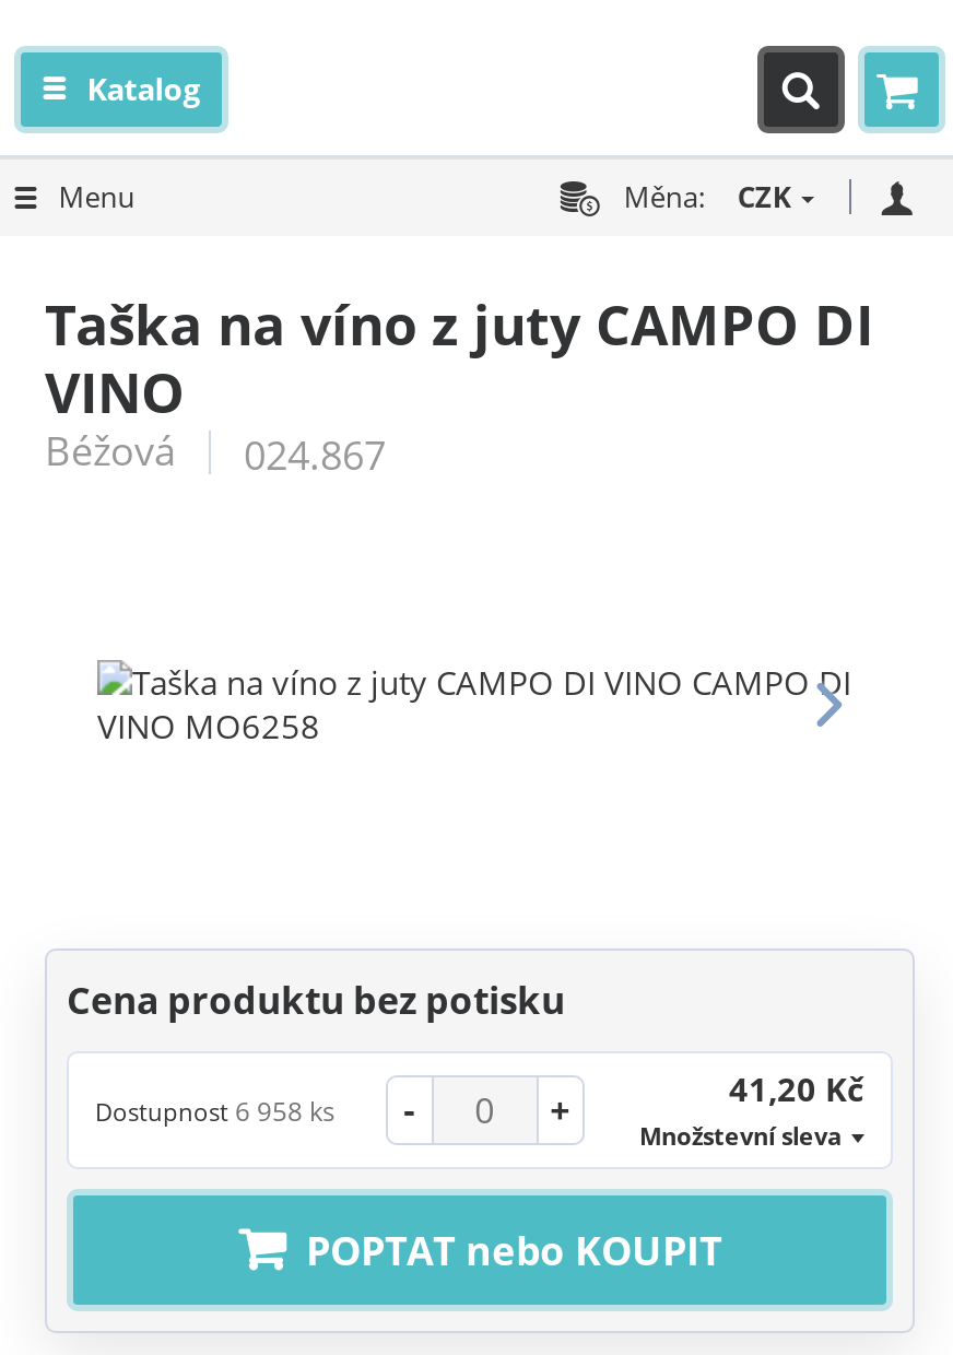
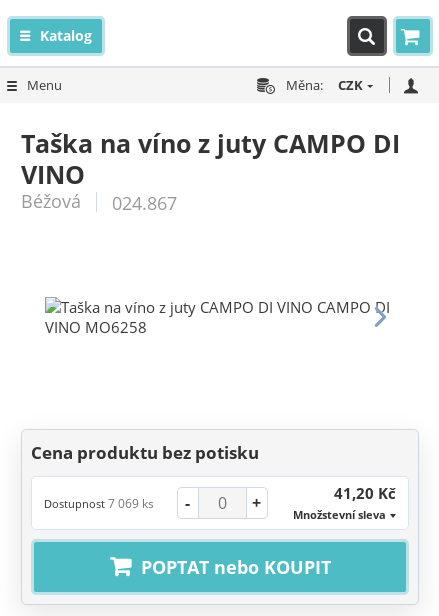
- Dostupnost 6 958 ks
+ Dostupnost 7 069 ks
